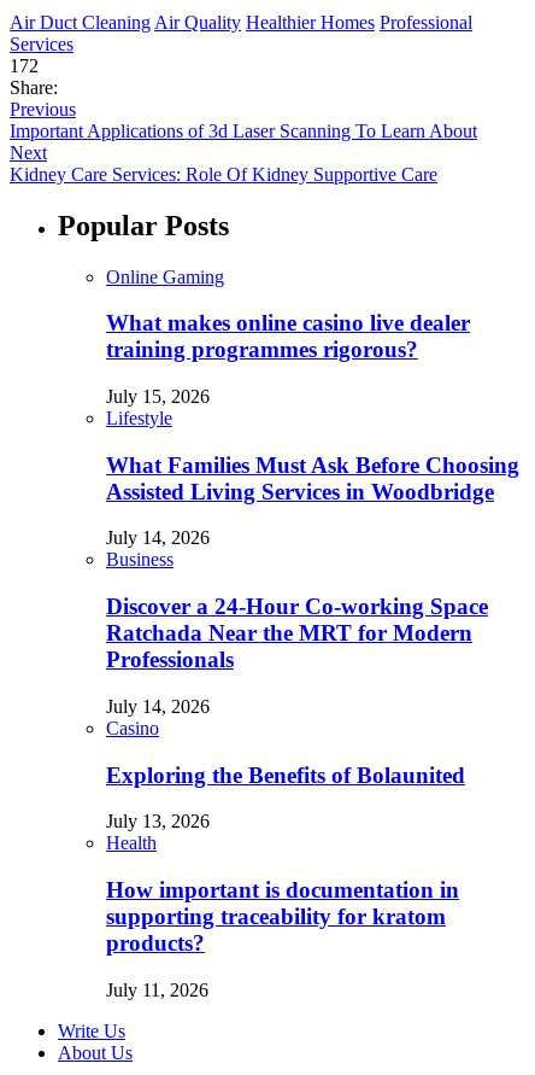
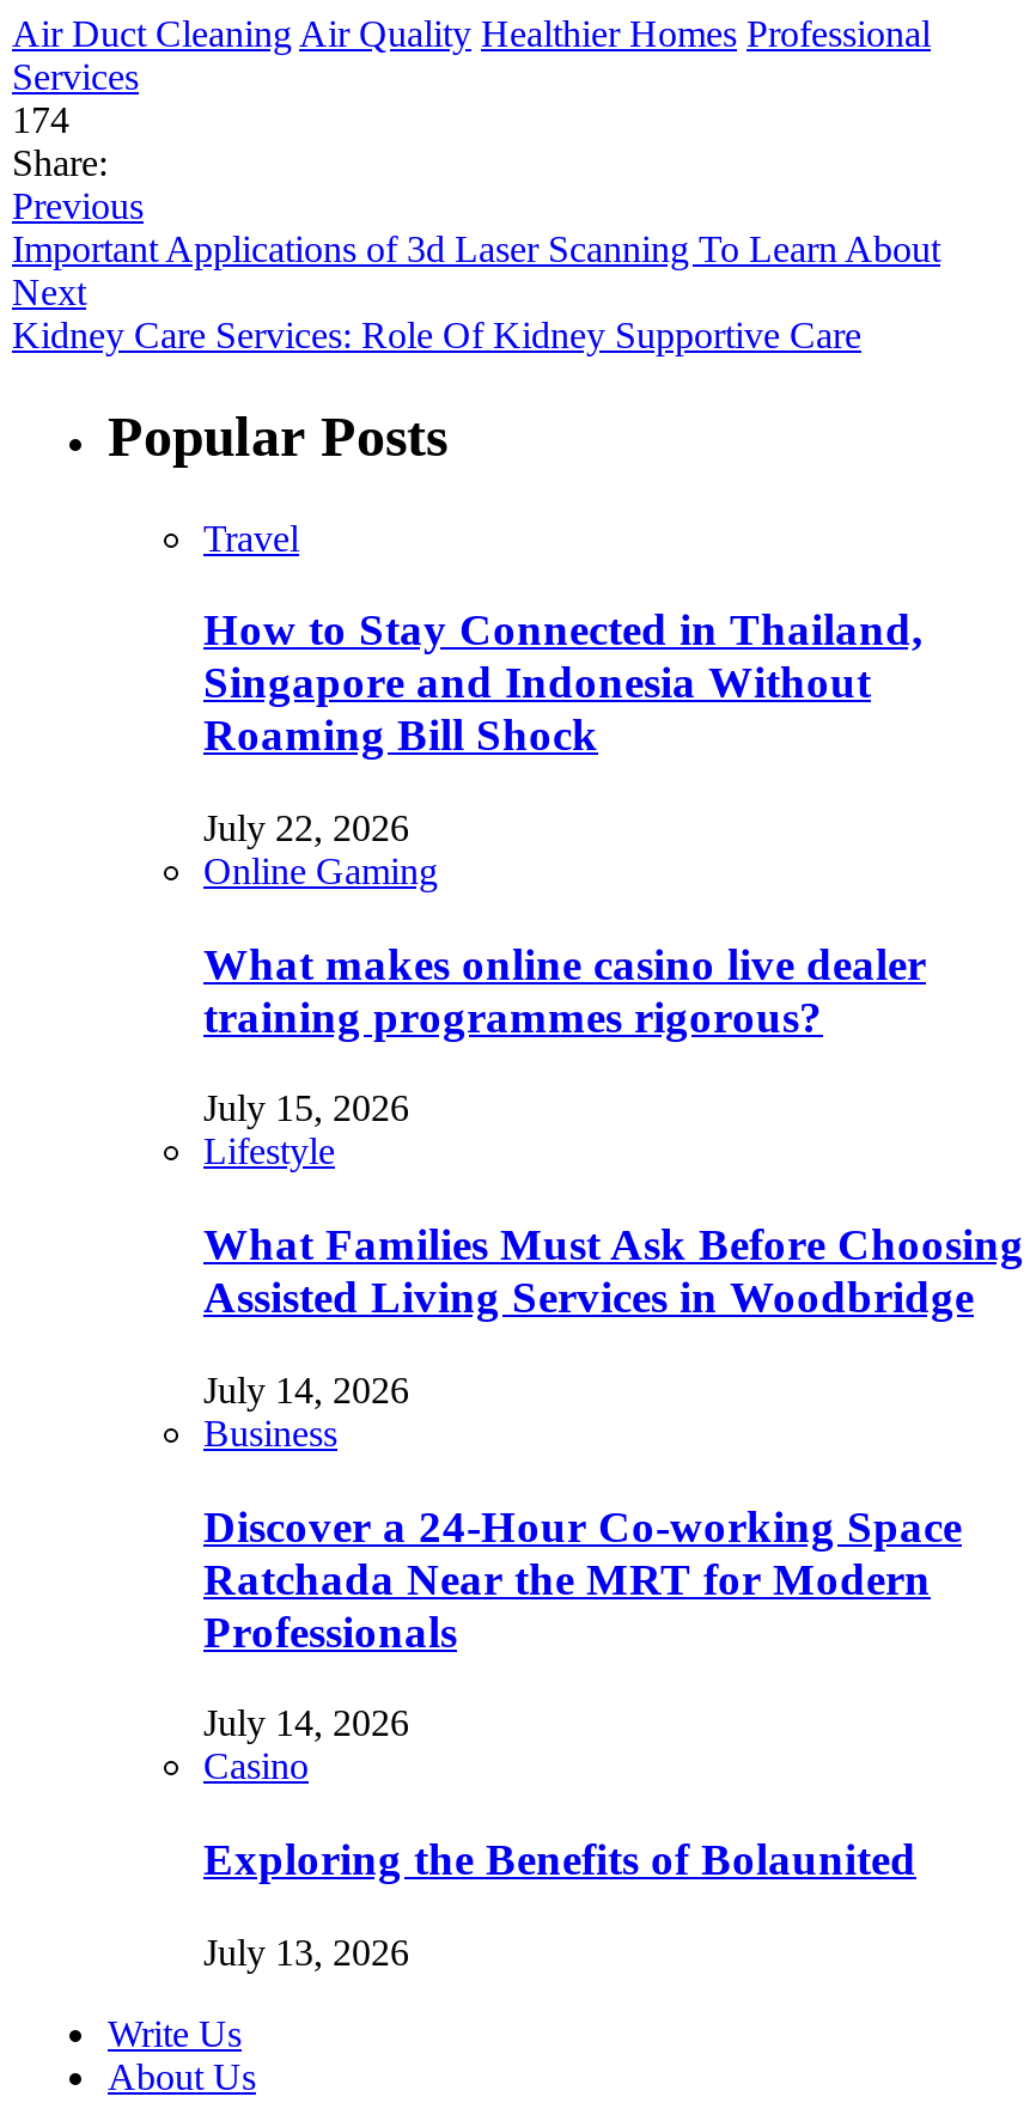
- 172
+ 174

+ Travel
+ How to Stay Connected in Thailand,
+ Singapore and Indonesia Without
+ Roaming Bill Shock
+ July 22, 2026

moved down: Online Gaming | What makes online casino live dealer | training programmes rigorous? | ... | Exploring the Benefits of Bolaunited | July 13, 2026

- Health
- How important is documentation in
- supporting traceability for kratom
- products?
- July 11, 2026
